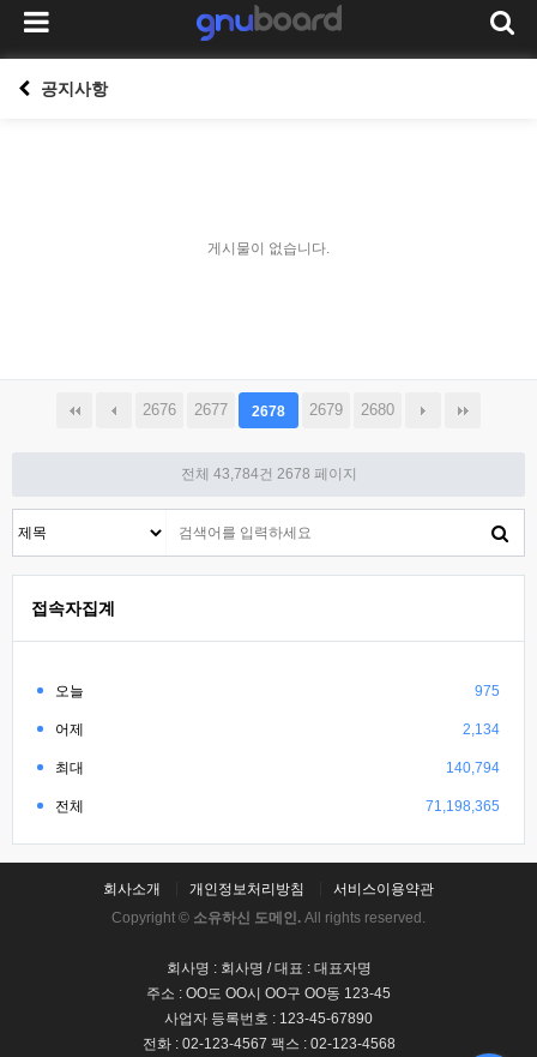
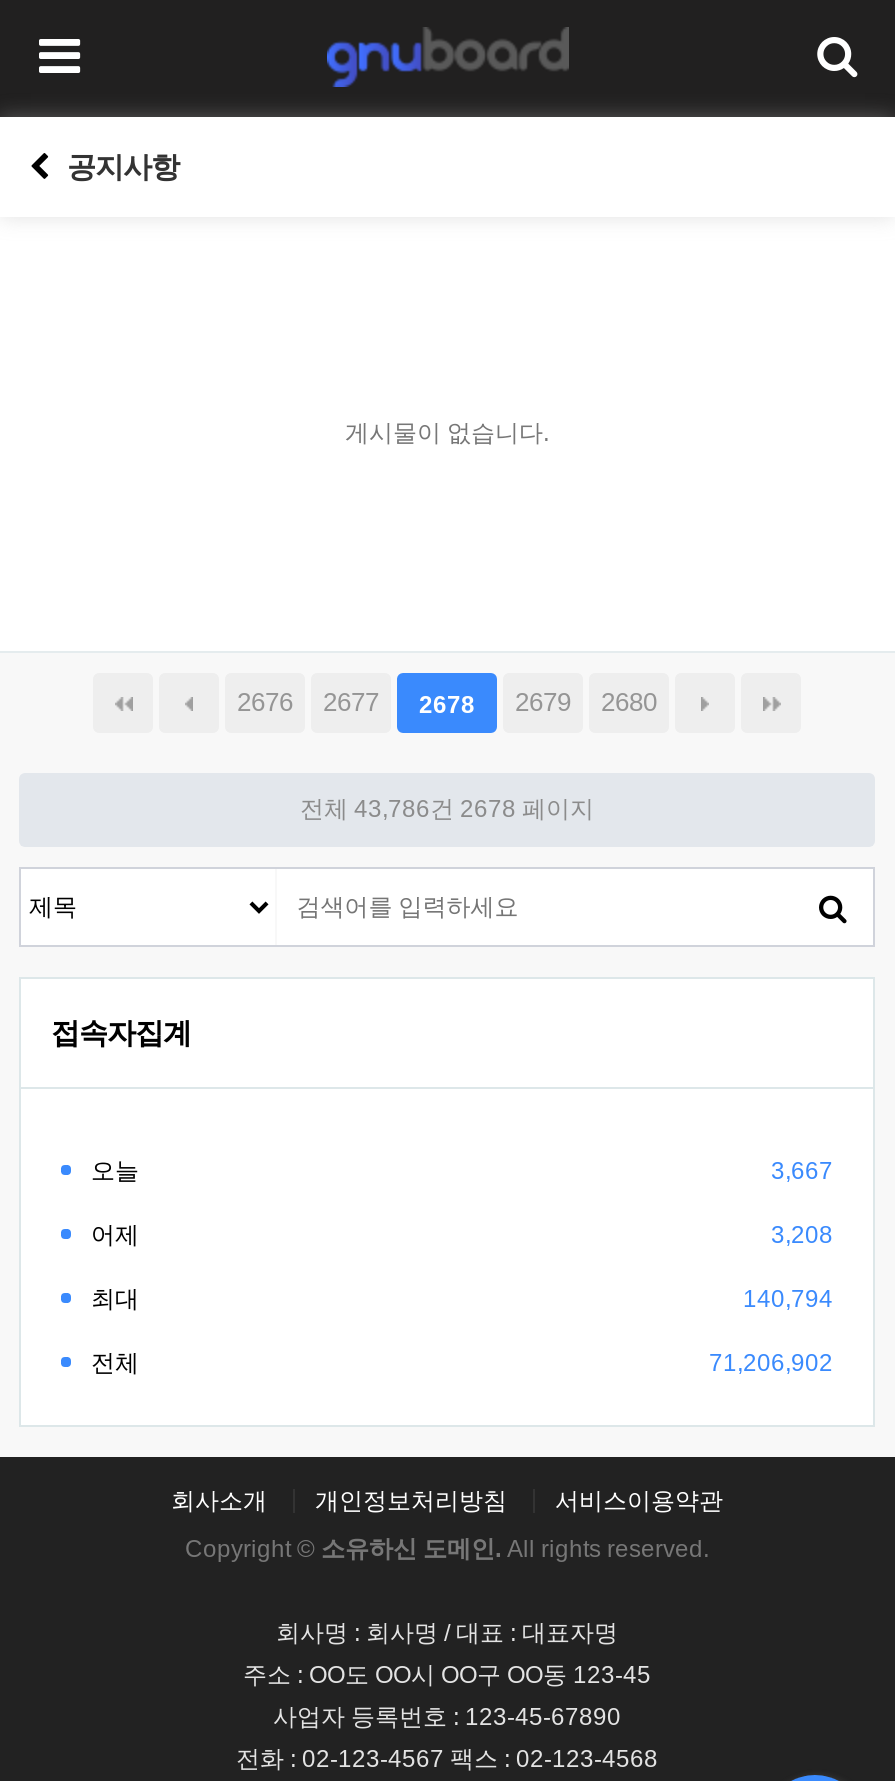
- 전체 43,784건 2678 페이지
+ 전체 43,786건 2678 페이지

- 975
+ 3,667

- 2,134
+ 3,208

- 71,198,365
+ 71,206,902
